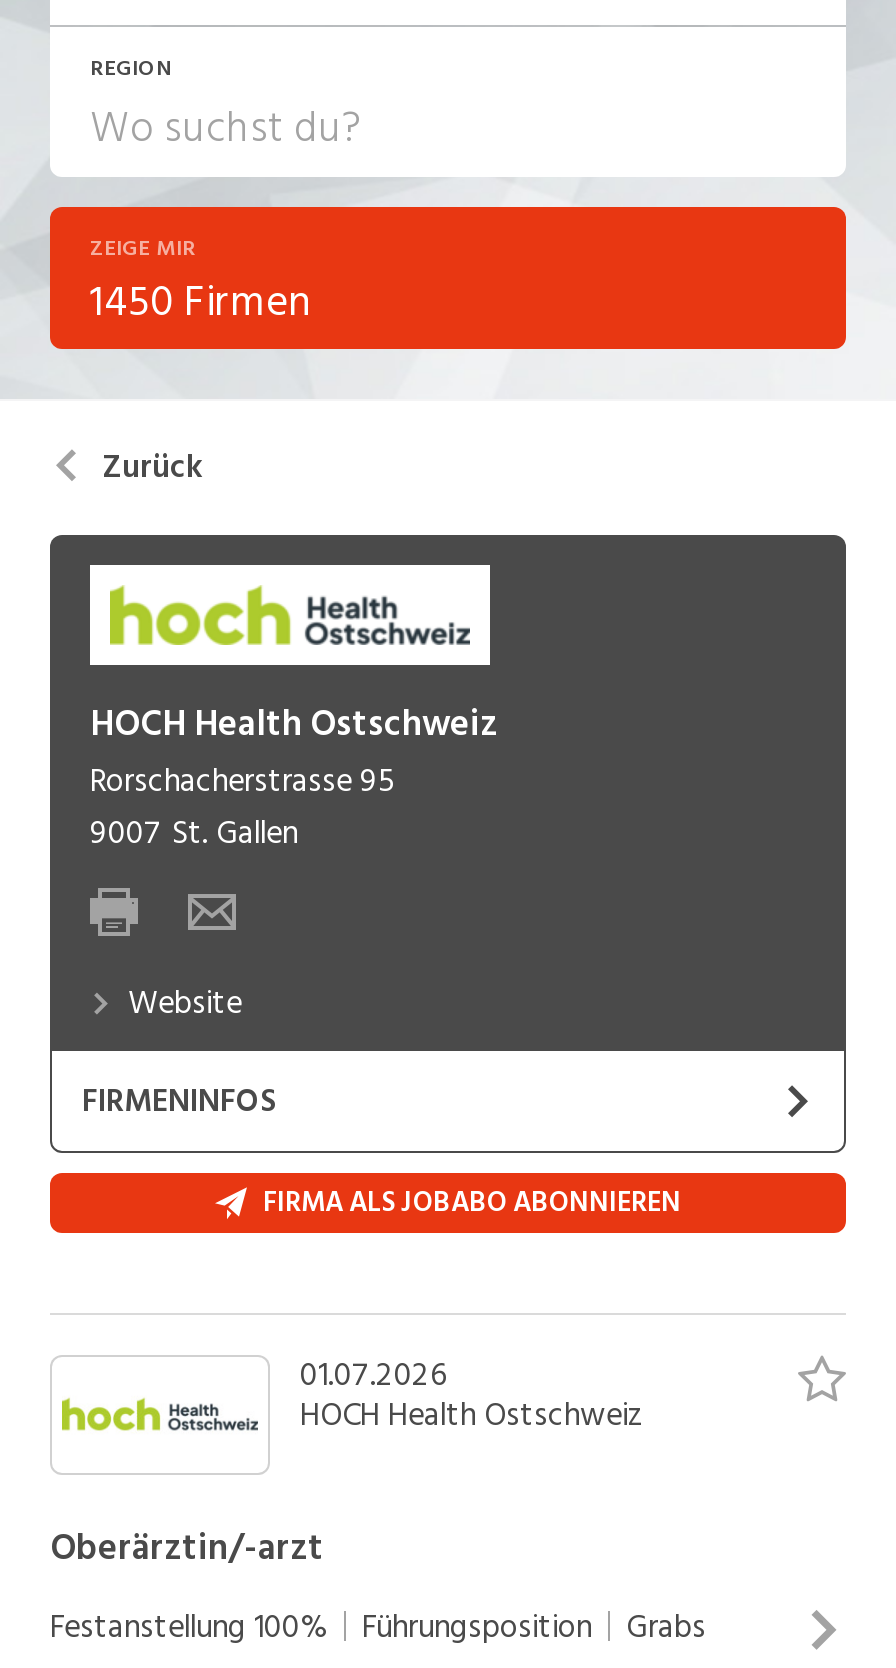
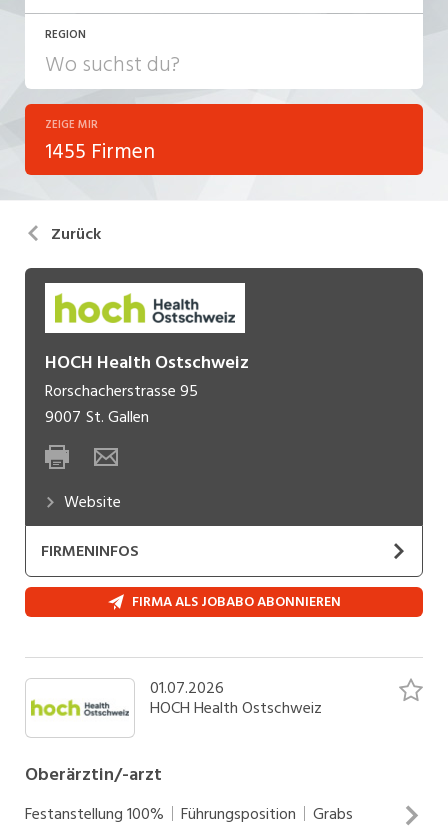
- 1450 Firmen
+ 1455 Firmen
